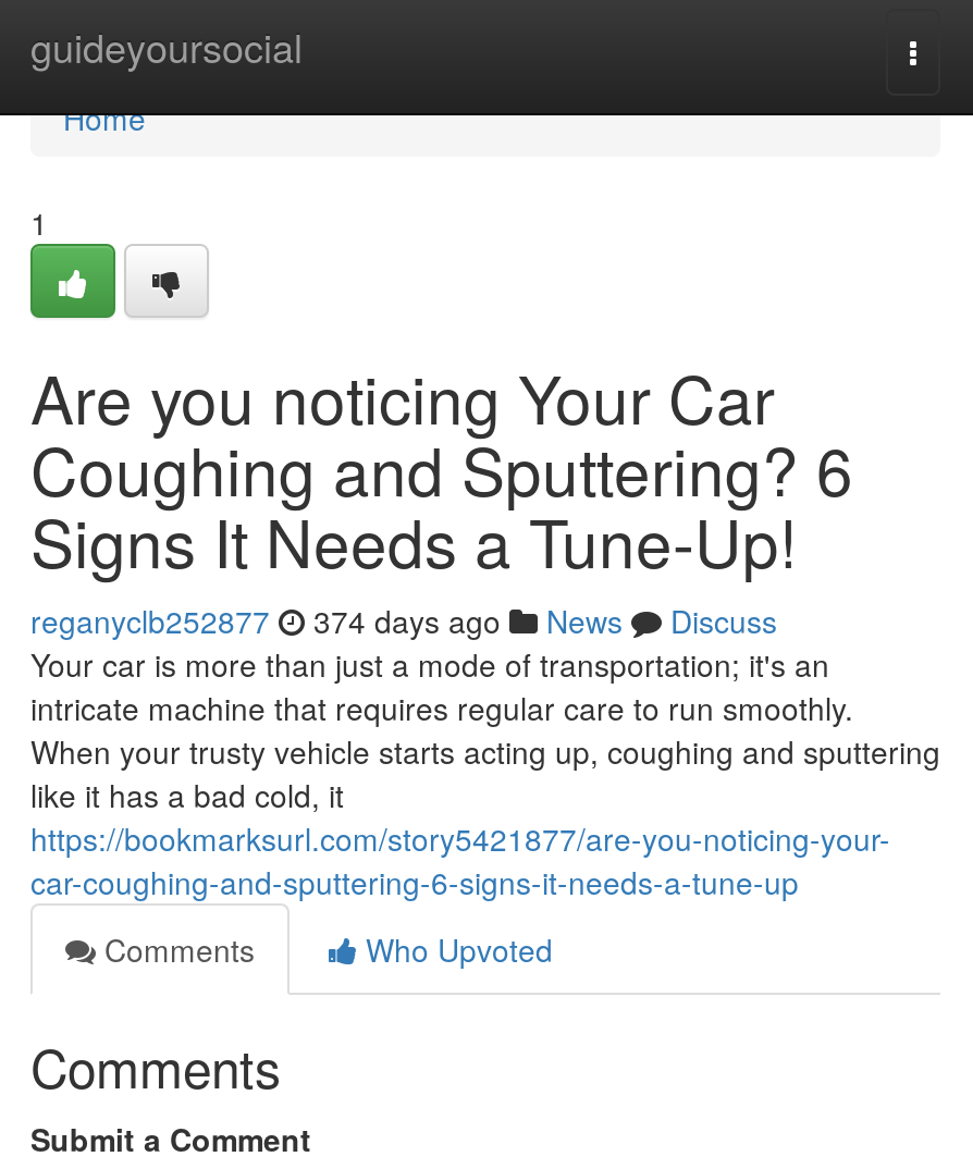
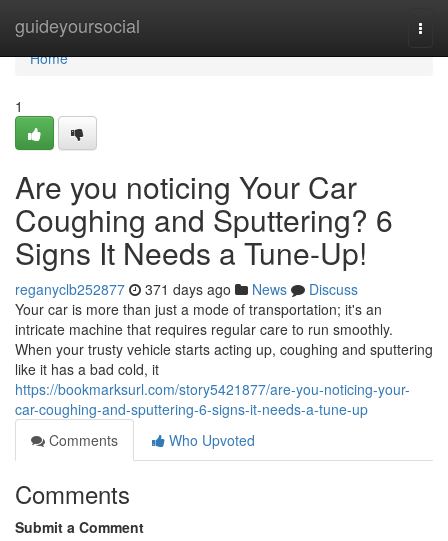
- reganyclb252877 374 days ago News Discuss
+ reganyclb252877 371 days ago News Discuss
